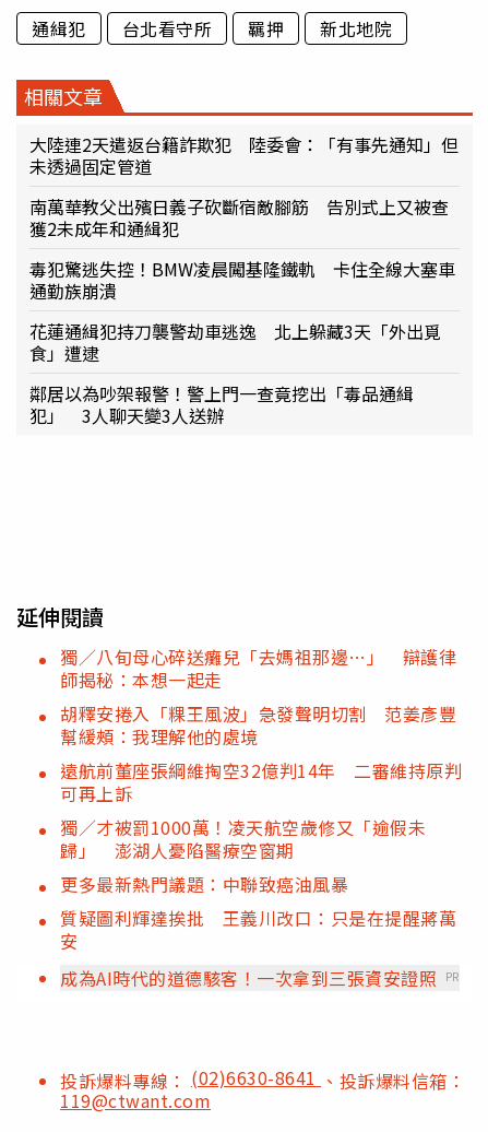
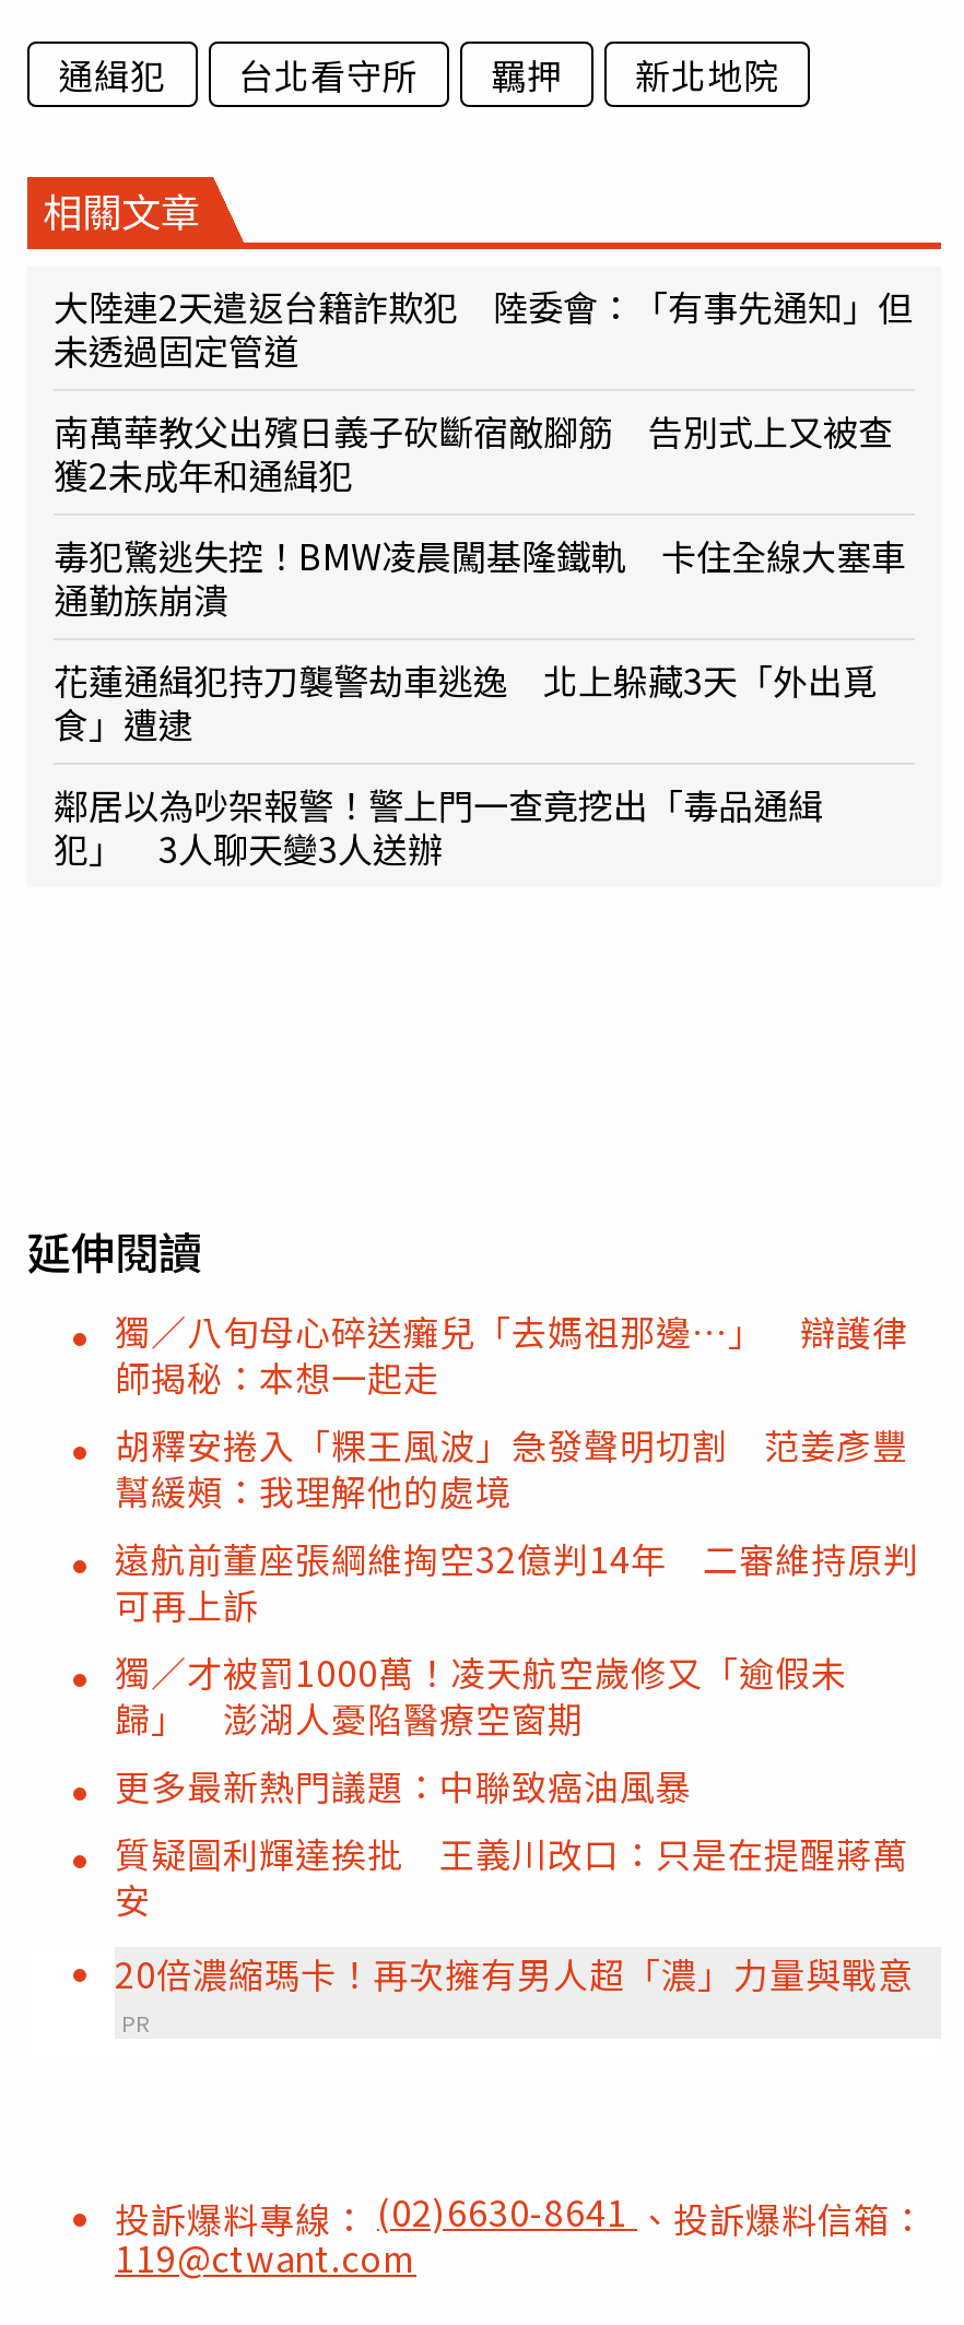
- 成為AI時代的道德駭客！一次拿到三張資安證照 PR
+ 20倍濃縮瑪卡！再次擁有男人超「濃」力量與戰意
+ PR
